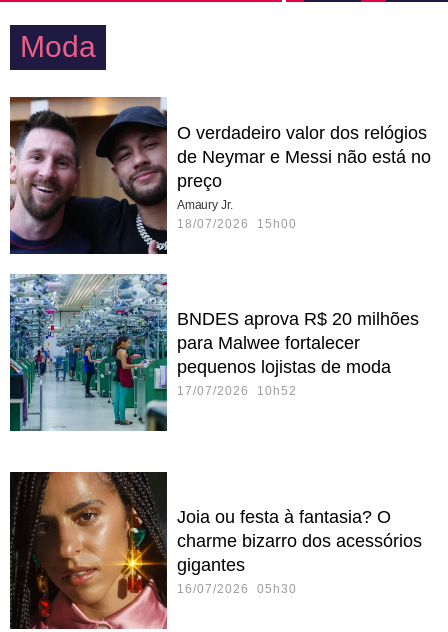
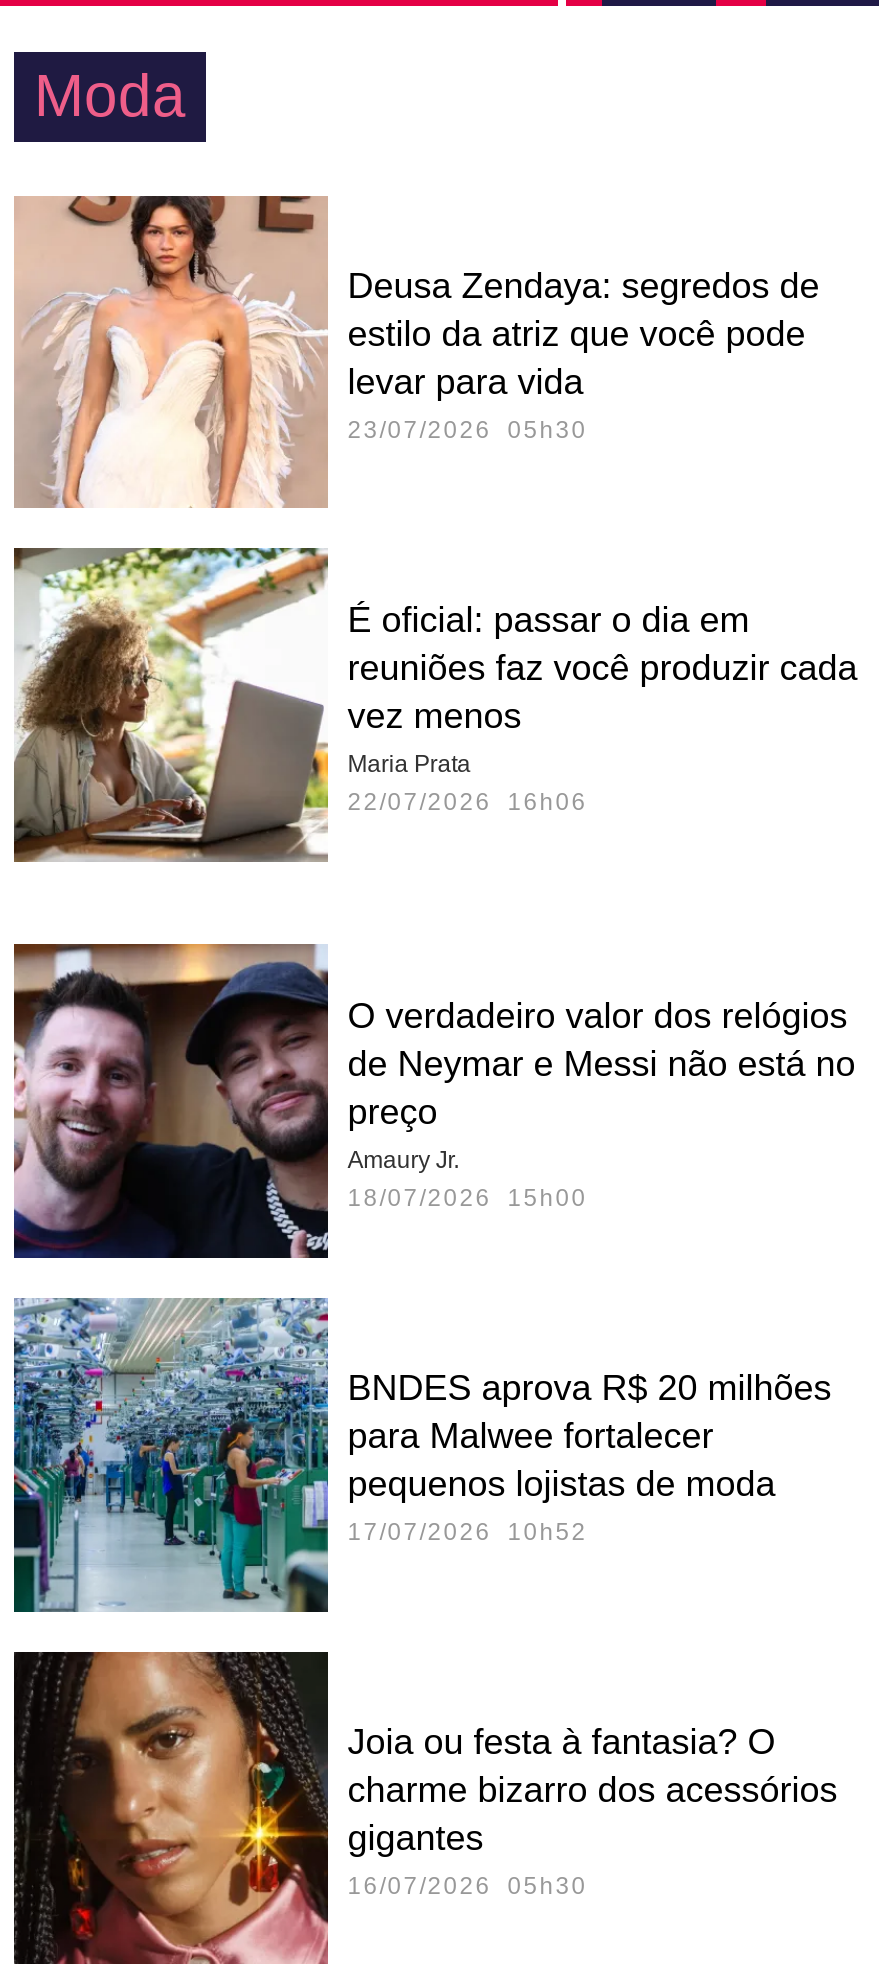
+ [image]
+ É oficial: passar o dia em
+ reuniões faz você produzir cada
+ vez menos
+ Maria Prata
+ 22/07/2026 16h06

+ [image]
+ Deusa Zendaya: segredos de
+ estilo da atriz que você pode
+ levar para vida
+ 23/07/2026 05h30

moved down: [image] | O verdadeiro valor dos relógios | de Neymar e Messi não está no | ... | pequenos lojistas de moda | 17/07/2026 10h52
